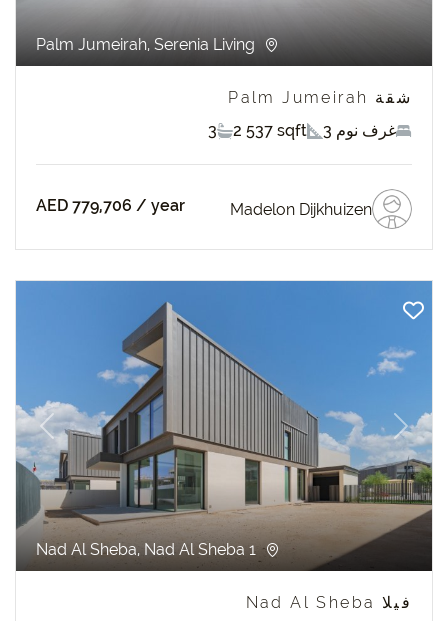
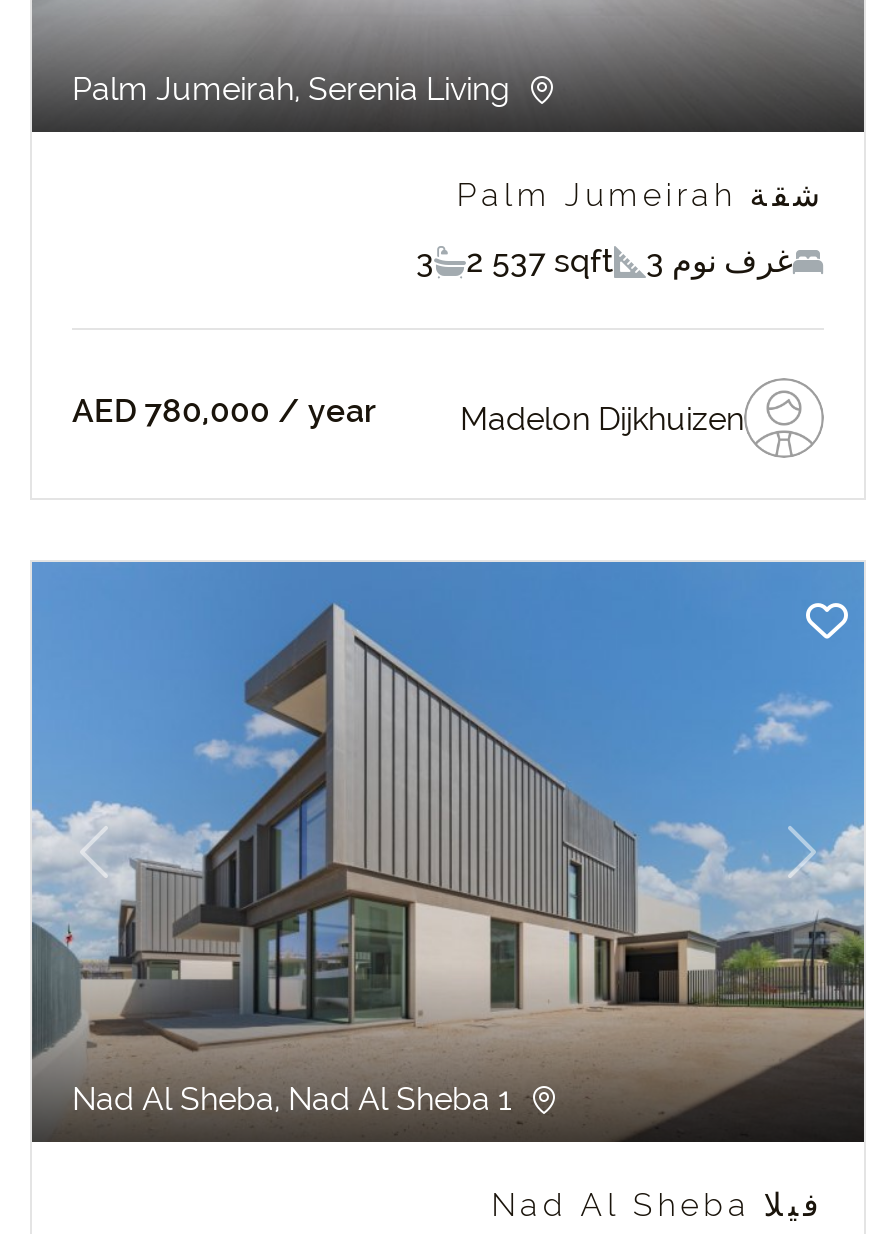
- AED 779,706 / year
+ AED 780,000 / year
